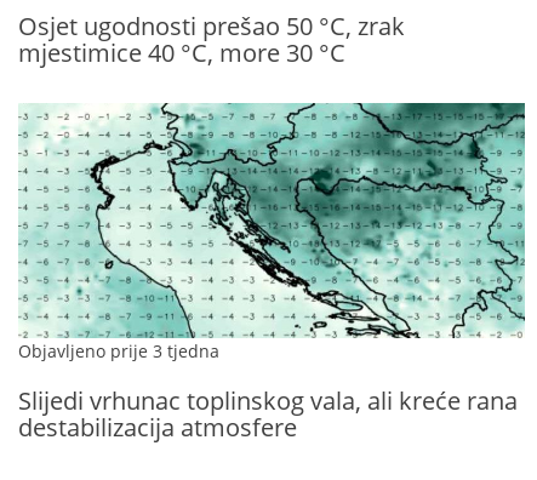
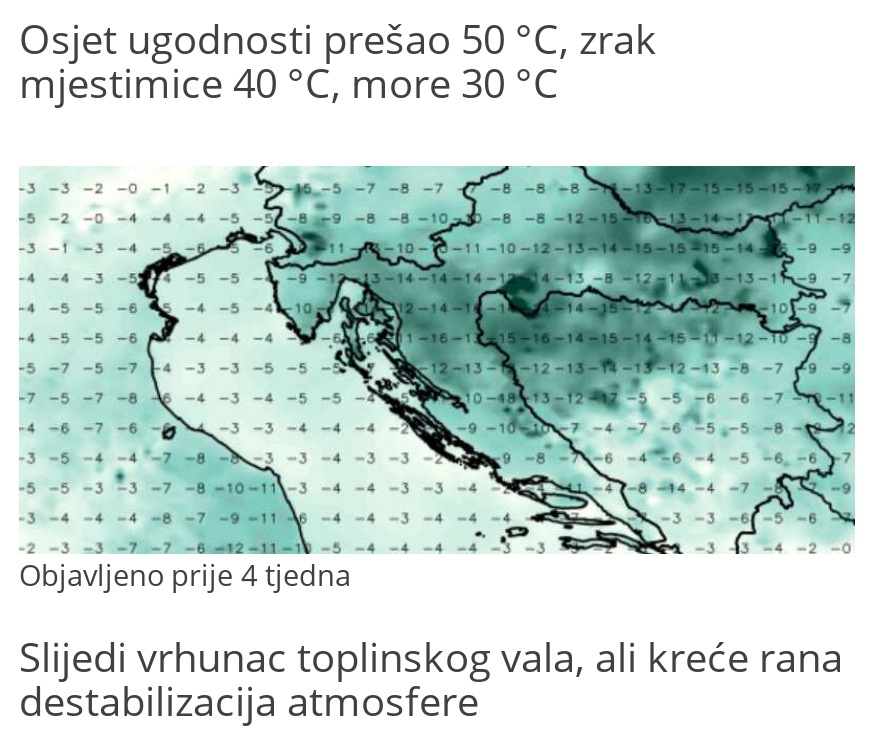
- Objavljeno prije 3 tjedna
+ Objavljeno prije 4 tjedna
